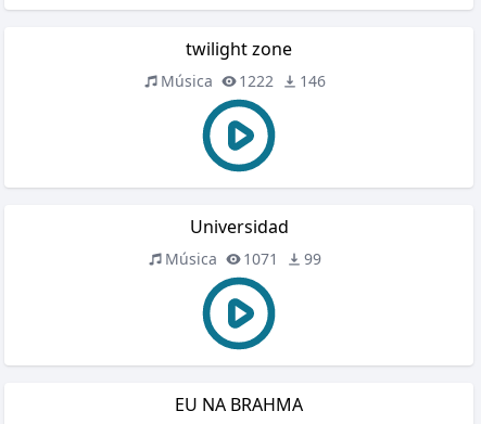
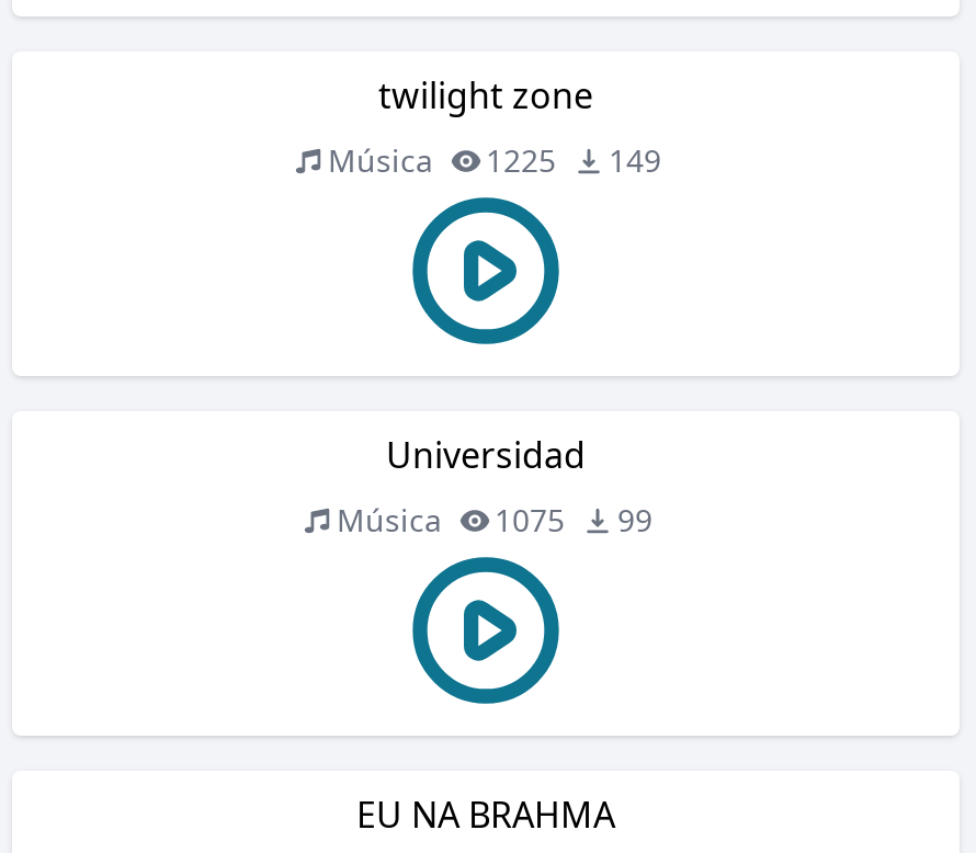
- 1222
+ 1225

- 146
+ 149

- Música 1071 99
+ Música 1075 99
